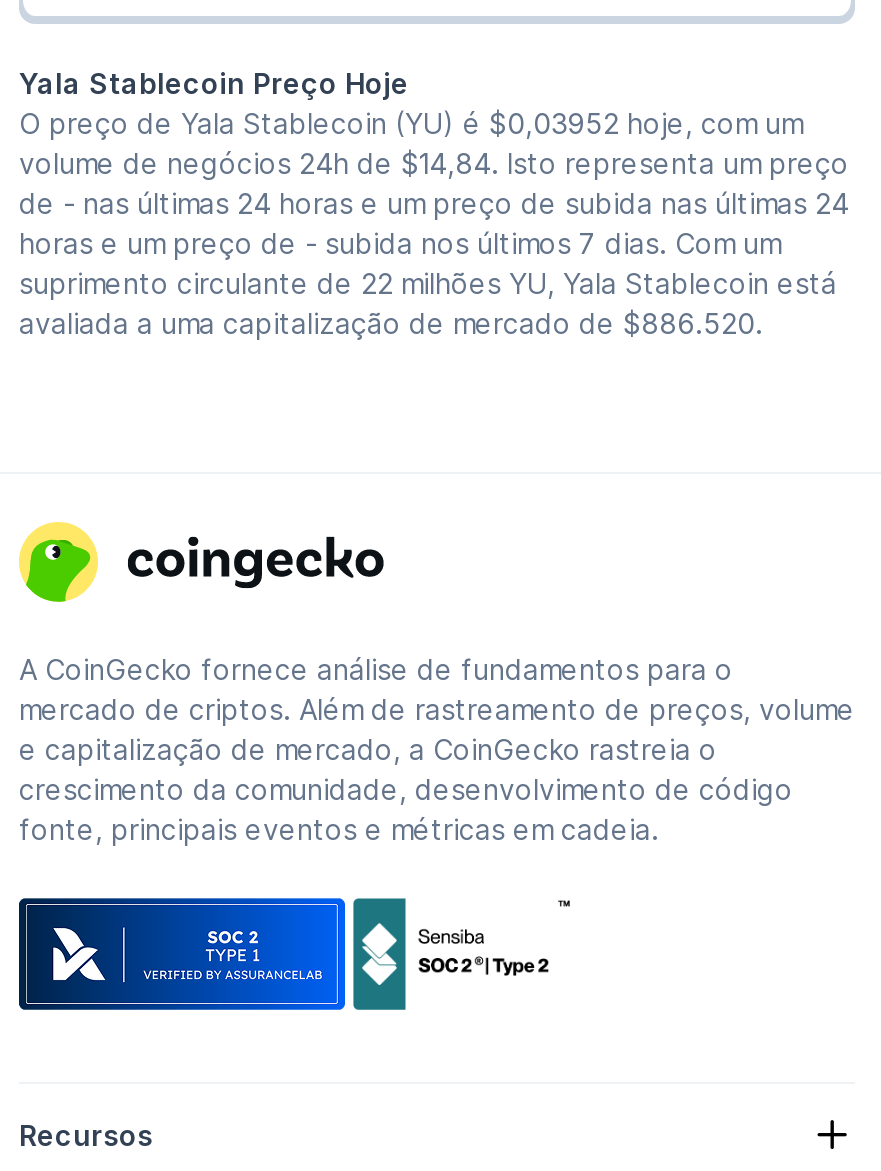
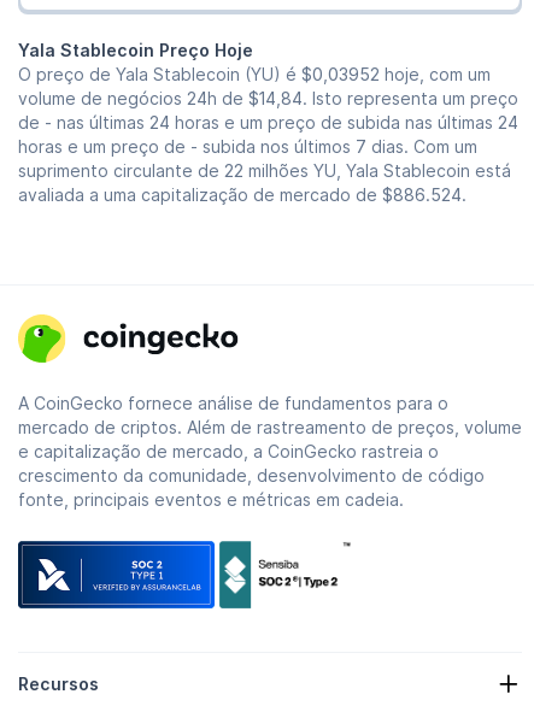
- avaliada a uma capitalização de mercado de $886.520.
+ avaliada a uma capitalização de mercado de $886.524.
